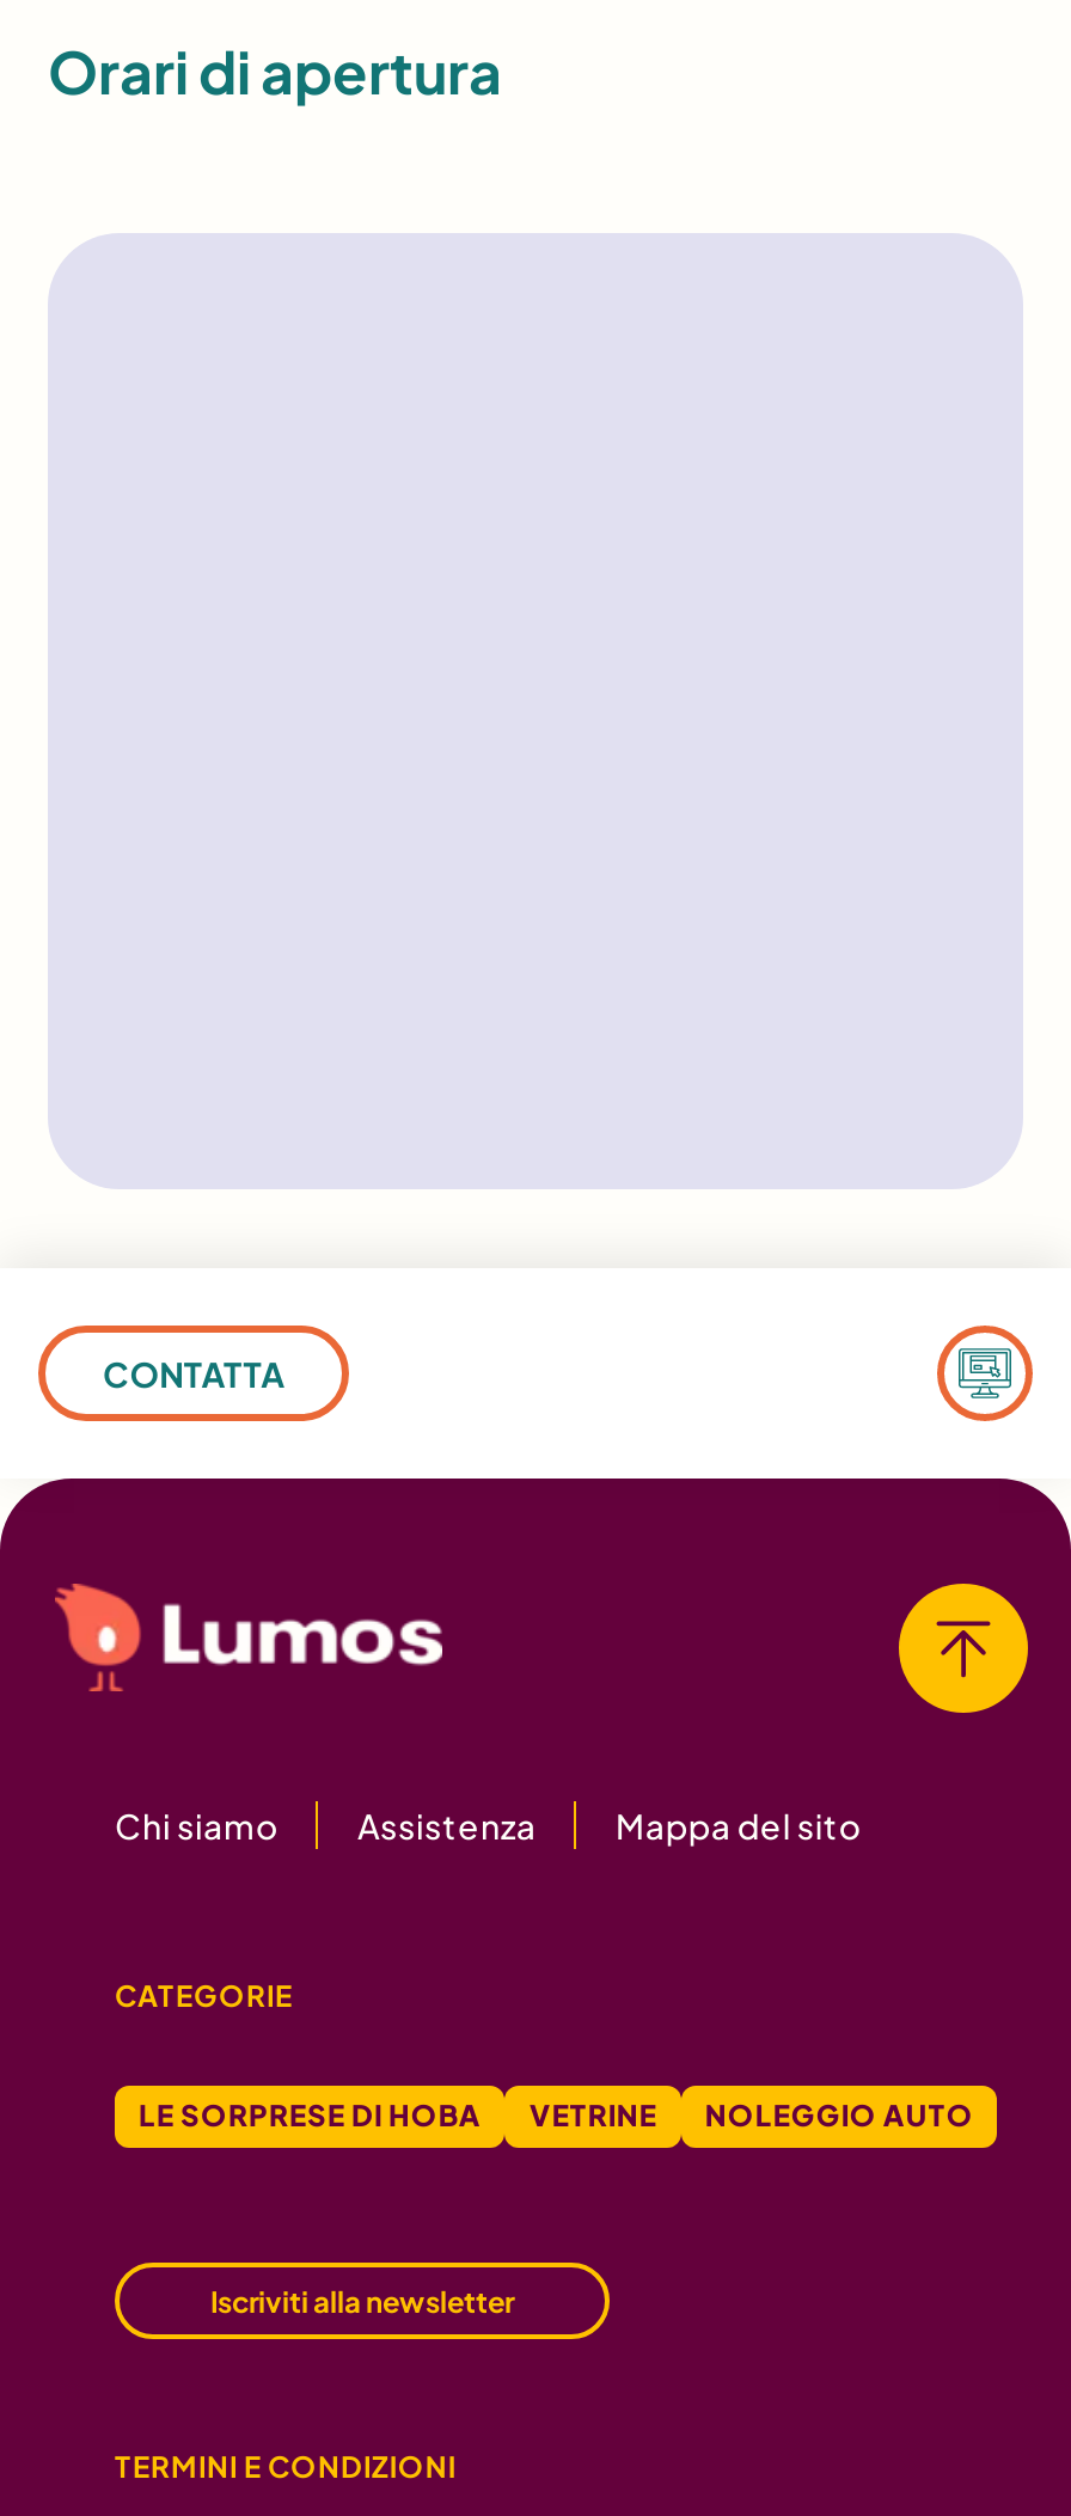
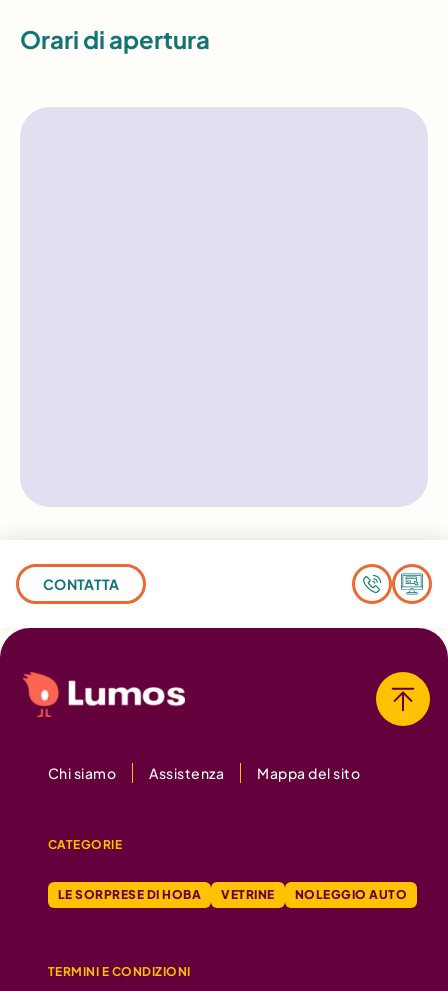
+ [image]

- Iscriviti alla newsletter
